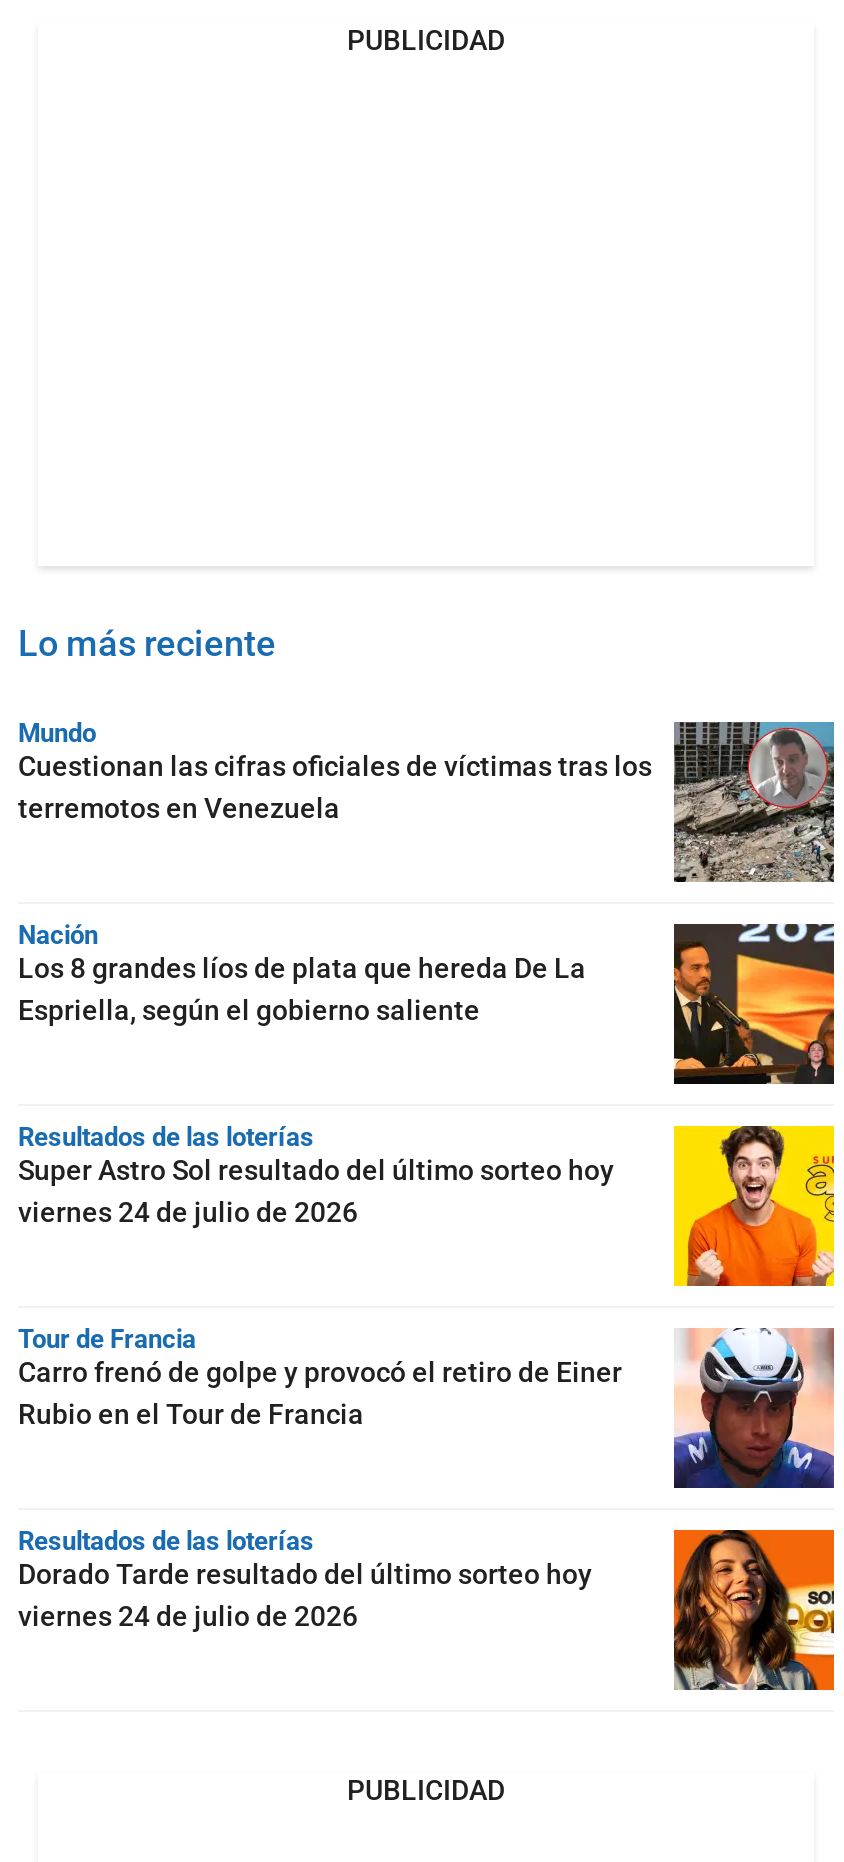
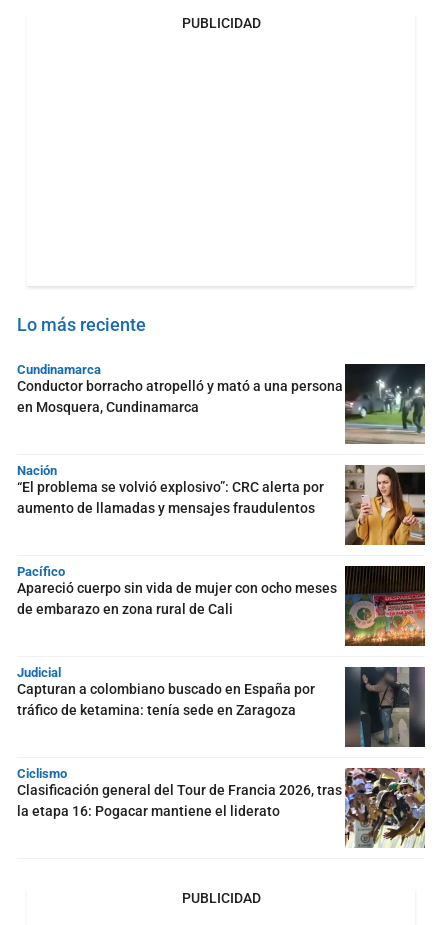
- [image]
- Mundo
- Cuestionan las cifras oficiales de víctimas tras los
- terremotos en Venezuela
+ [image]
+ Cundinamarca
+ Conductor borracho atropelló y mató a una persona
+ en Mosquera, Cundinamarca

- [image]
+ [image]

- Los 8 grandes líos de plata que hereda De La
- Espriella, según el gobierno saliente
+ “El problema se volvió explosivo”: CRC alerta por
+ aumento de llamadas y mensajes fraudulentos

- [image]
- Resultados de las loterías
- Super Astro Sol resultado del último sorteo hoy
- viernes 24 de julio de 2026
+ [image]
+ Pacífico
+ Apareció cuerpo sin vida de mujer con ocho meses
+ de embarazo en zona rural de Cali

- [image]
- Tour de Francia
- Carro frenó de golpe y provocó el retiro de Einer
- Rubio en el Tour de Francia
+ [image]
+ Judicial
+ Capturan a colombiano buscado en España por
+ tráfico de ketamina: tenía sede en Zaragoza

- [image]
- Resultados de las loterías
- Dorado Tarde resultado del último sorteo hoy
- viernes 24 de julio de 2026
+ [image]
+ Ciclismo
+ Clasificación general del Tour de Francia 2026, tras
+ la etapa 16: Pogacar mantiene el liderato
